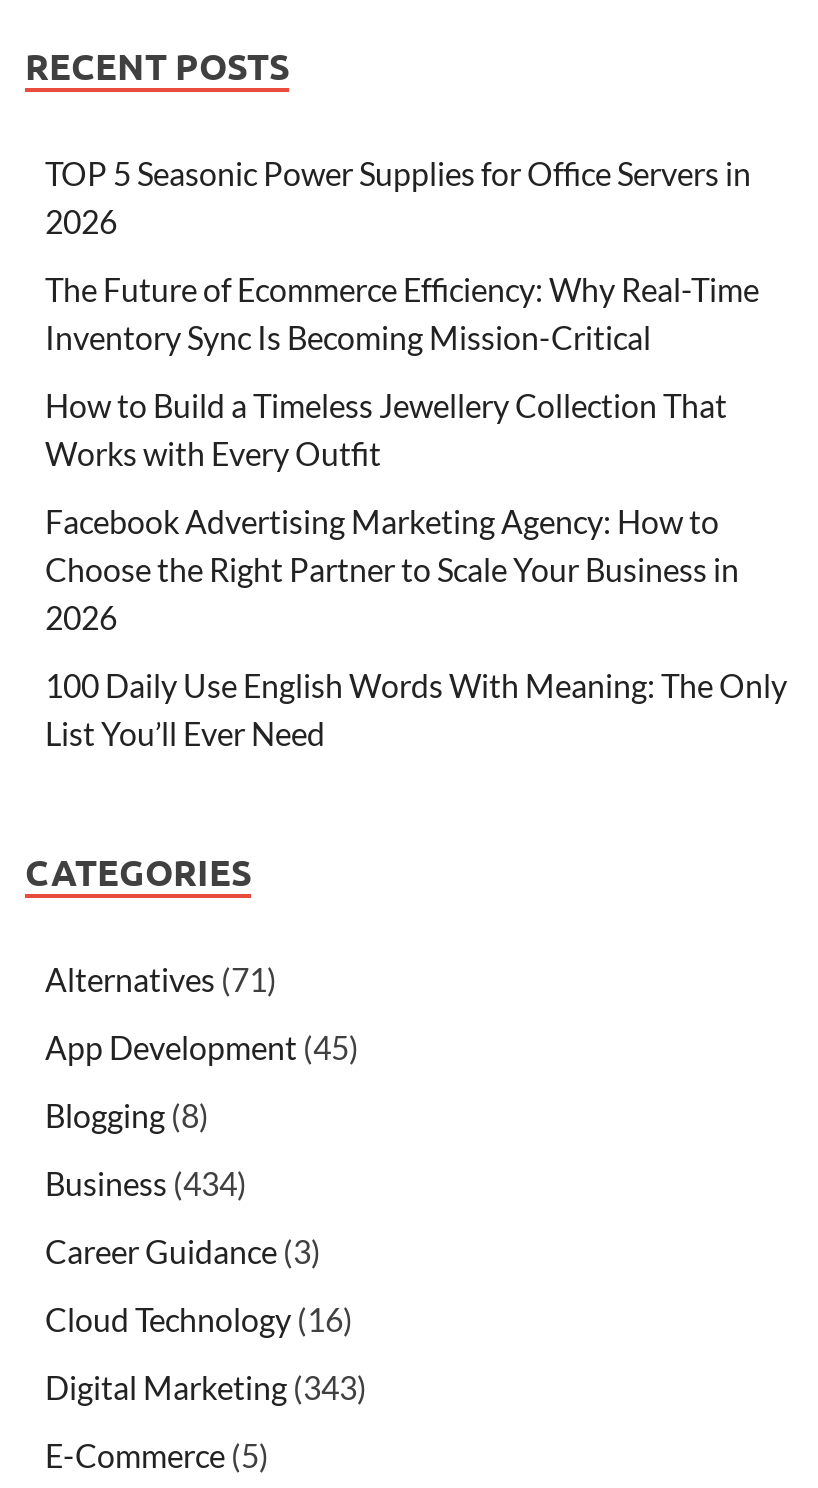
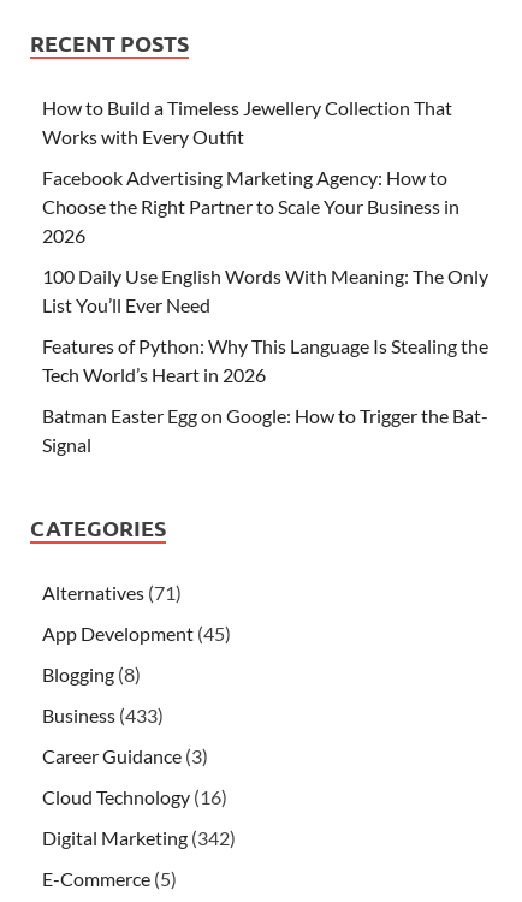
- TOP 5 Seasonic Power Supplies for Office Servers in
- 2026
- The Future of Ecommerce Efficiency: Why Real-Time
- Inventory Sync Is Becoming Mission-Critical

moved up: How to Build a Timeless Jewellery Collection That | Works with Every Outfit | Facebook Advertising Marketing Agency: How to | Choose the Right Partner to Scale Your Business in | 2026 | 100 Daily Use English Words With Meaning: The Only | List You’ll Ever Need

+ Features of Python: Why This Language Is Stealing the
+ Tech World’s Heart in 2026
+ Batman Easter Egg on Google: How to Trigger the Bat-
+ Signal

- Business (434)
+ Business (433)

- Digital Marketing (343)
+ Digital Marketing (342)
